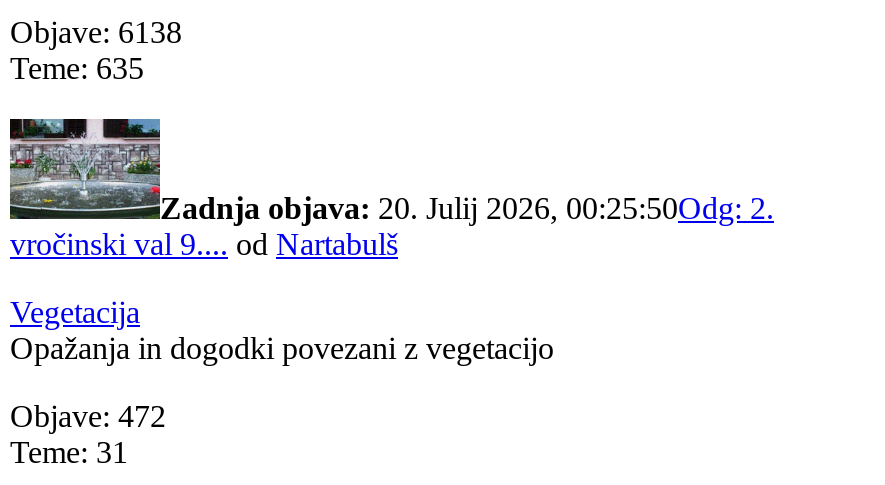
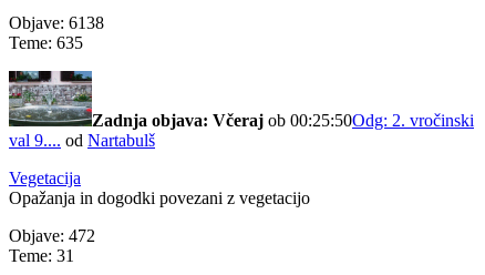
- Zadnja objava: 20. Julij 2026, 00:25:50Odg: 2.
- vročinski val 9.... od Nartabulš
+ Zadnja objava: Včeraj ob 00:25:50Odg: 2. vročinski
+ val 9.... od Nartabulš
